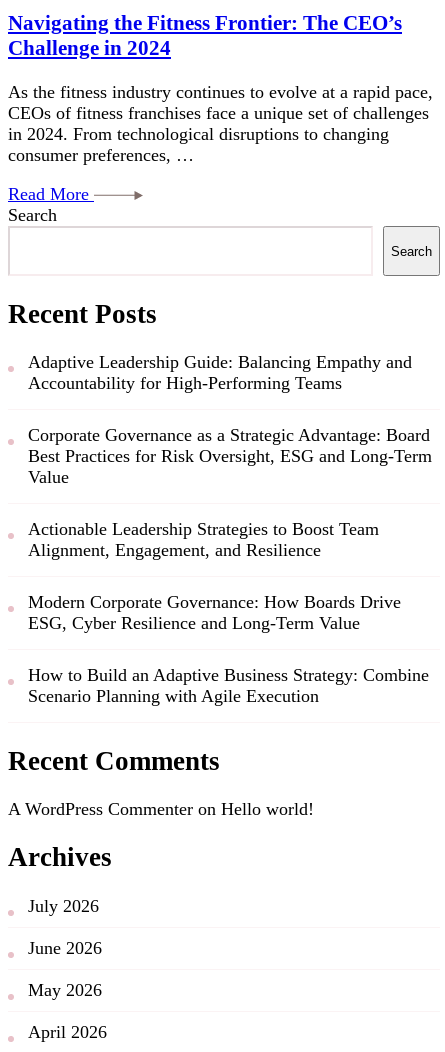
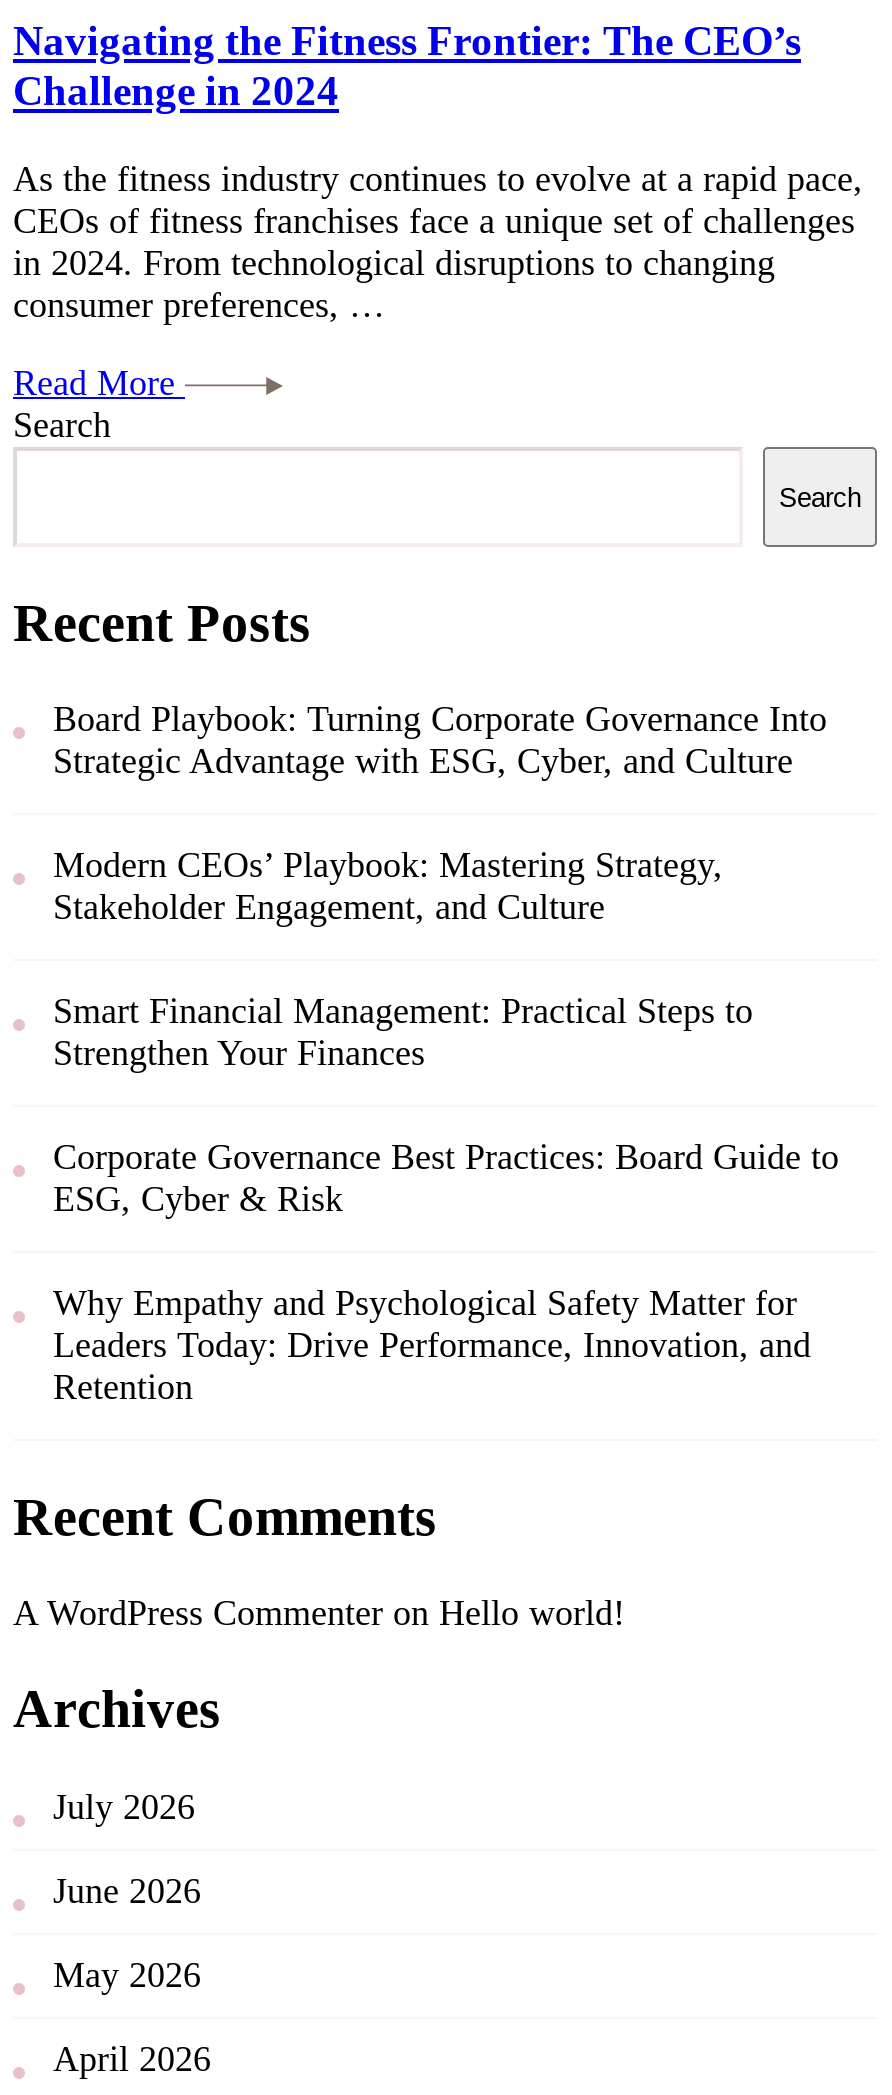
- Adaptive Leadership Guide: Balancing Empathy and
- Accountability for High-Performing Teams
+ Board Playbook: Turning Corporate Governance Into
+ Strategic Advantage with ESG, Cyber, and Culture

- Corporate Governance as a Strategic Advantage: Board
- Best Practices for Risk Oversight, ESG and Long-Term
- Value
+ Modern CEOs’ Playbook: Mastering Strategy,
+ Stakeholder Engagement, and Culture

- Actionable Leadership Strategies to Boost Team
- Alignment, Engagement, and Resilience
+ Smart Financial Management: Practical Steps to
+ Strengthen Your Finances

- Modern Corporate Governance: How Boards Drive
- ESG, Cyber Resilience and Long-Term Value
+ Corporate Governance Best Practices: Board Guide to
+ ESG, Cyber & Risk

- How to Build an Adaptive Business Strategy: Combine
- Scenario Planning with Agile Execution
+ Why Empathy and Psychological Safety Matter for
+ Leaders Today: Drive Performance, Innovation, and
+ Retention
